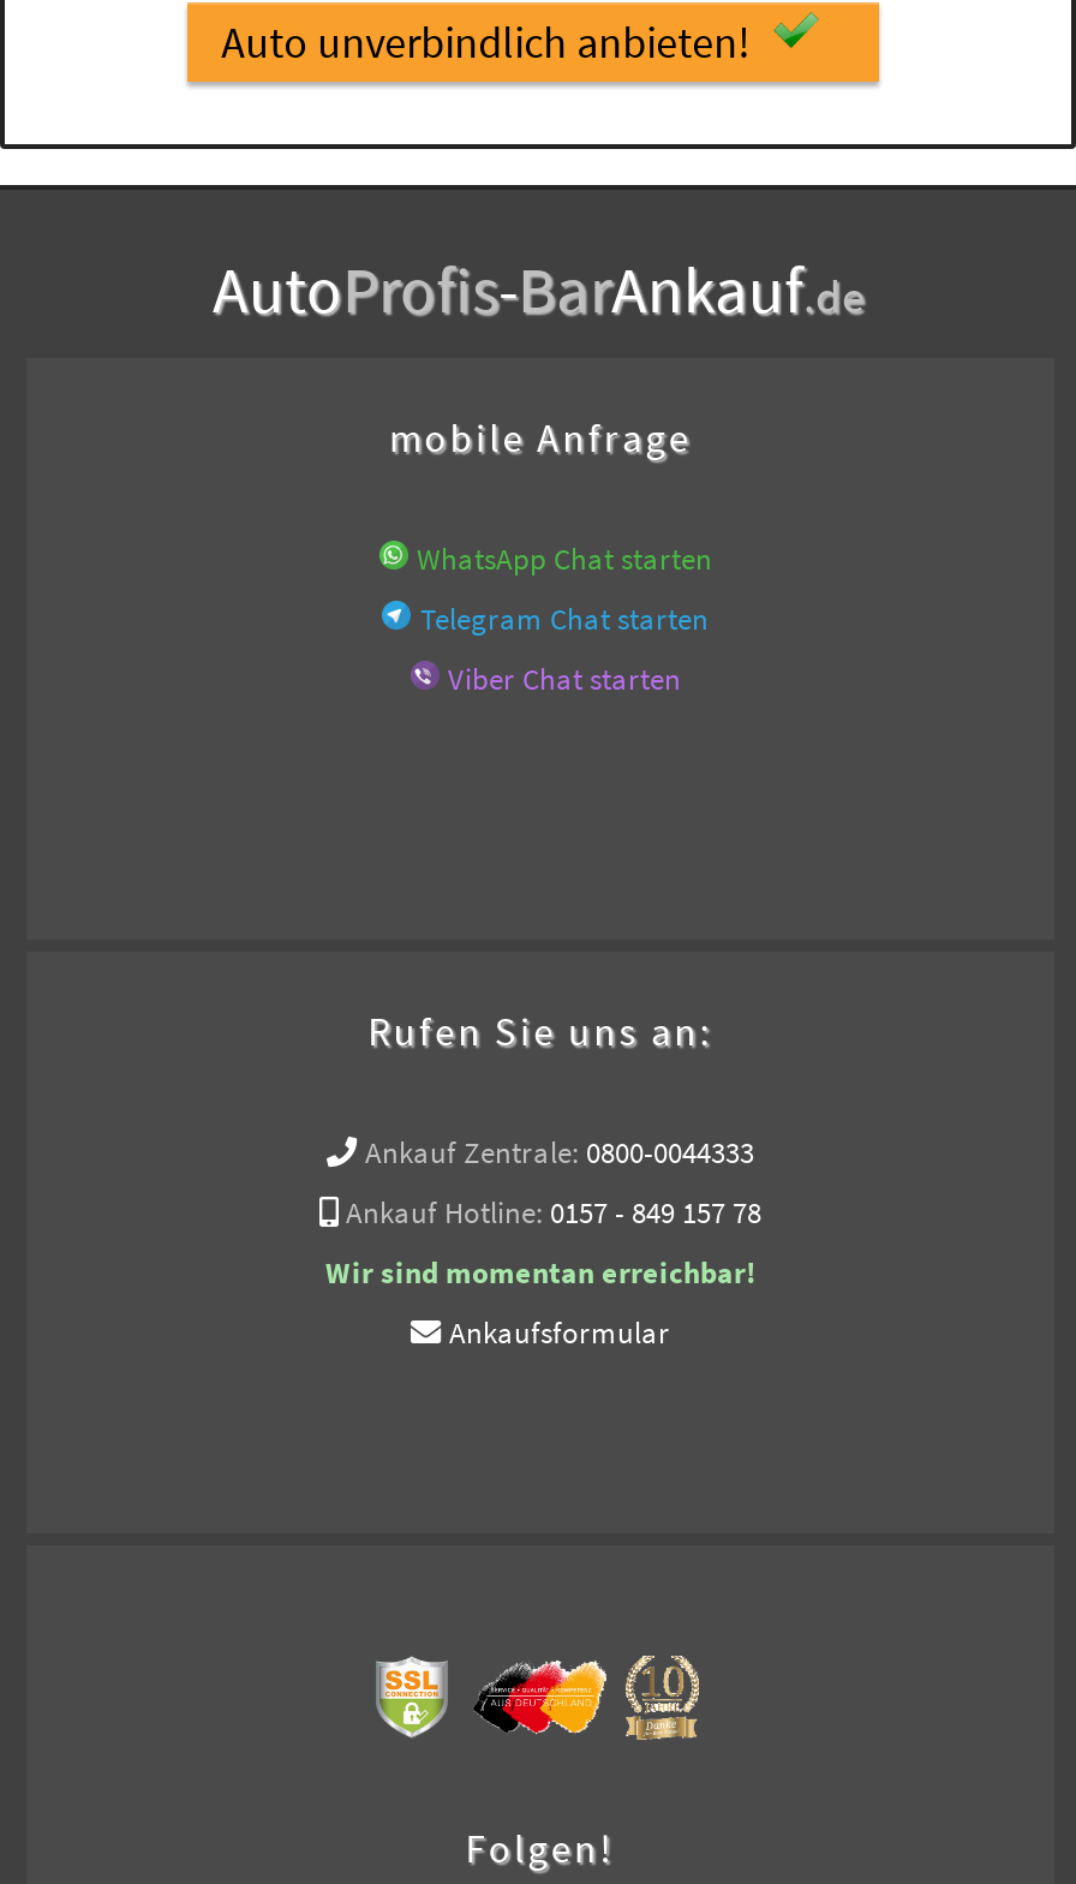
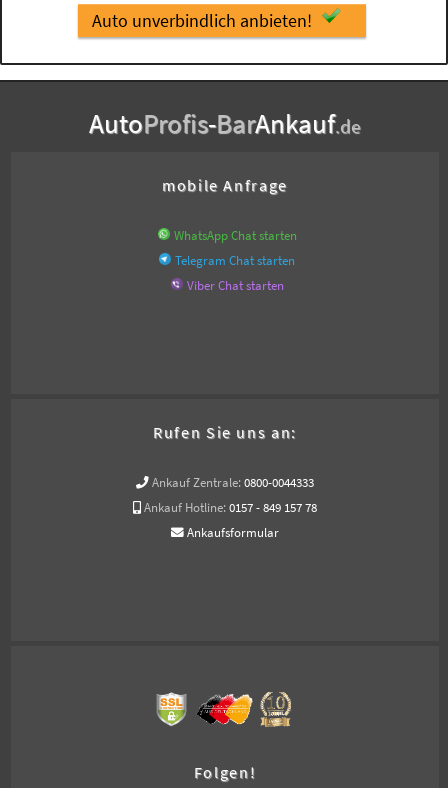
- Wir sind momentan erreichbar!

moved up: Ankaufsformular
